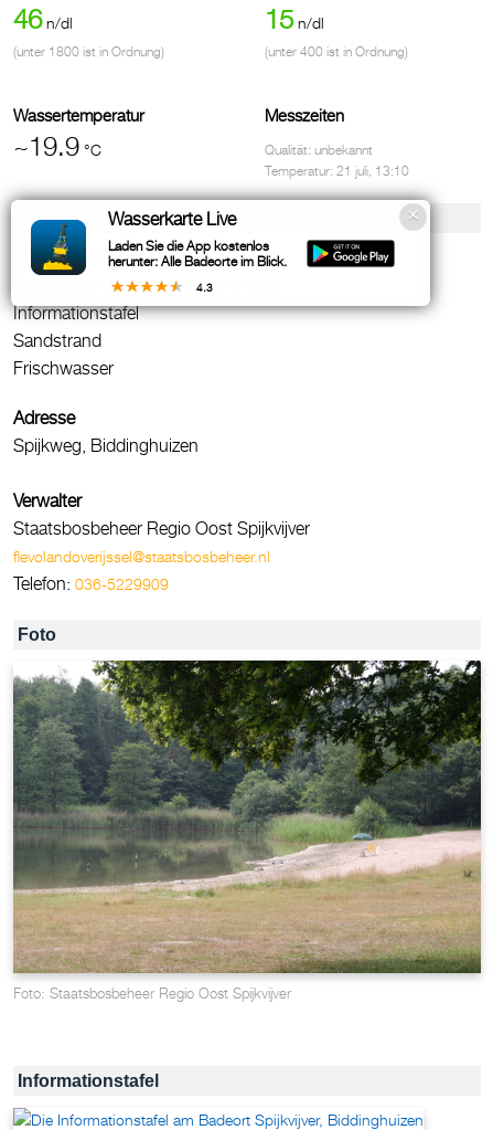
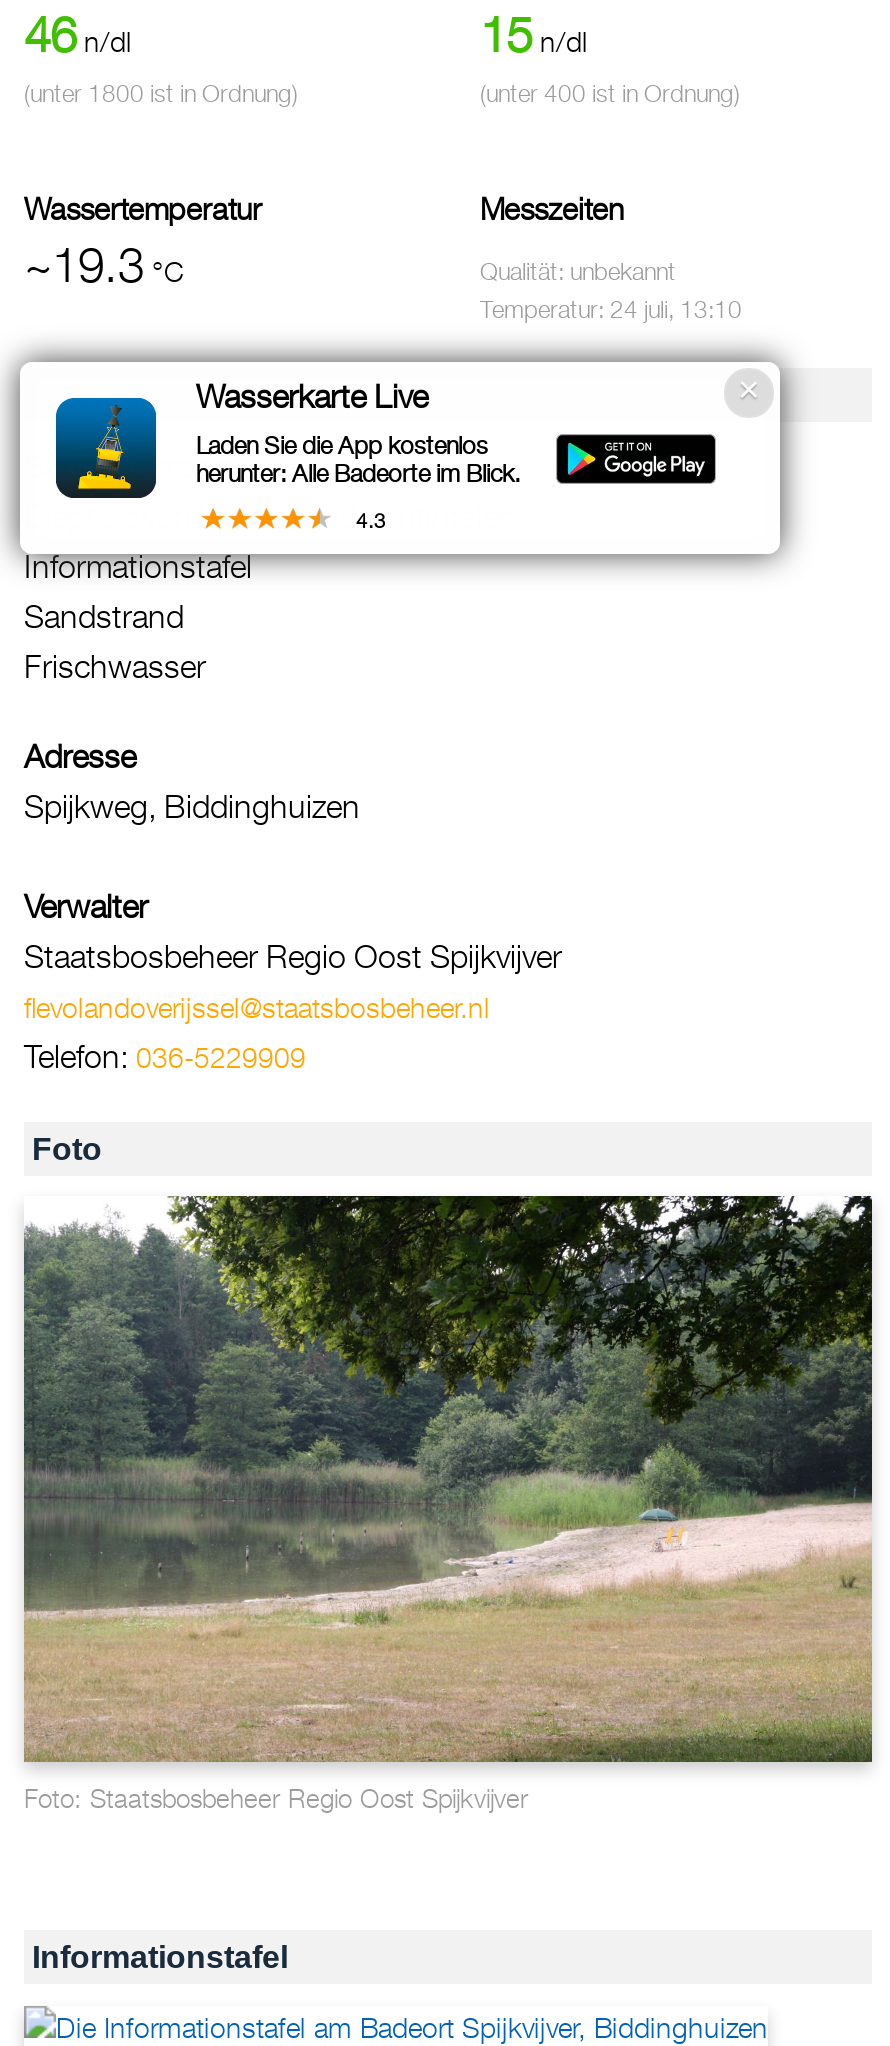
- ~19.9 °C
+ ~19.3 °C

- Temperatur: 21 juli, 13:10
+ Temperatur: 24 juli, 13:10
